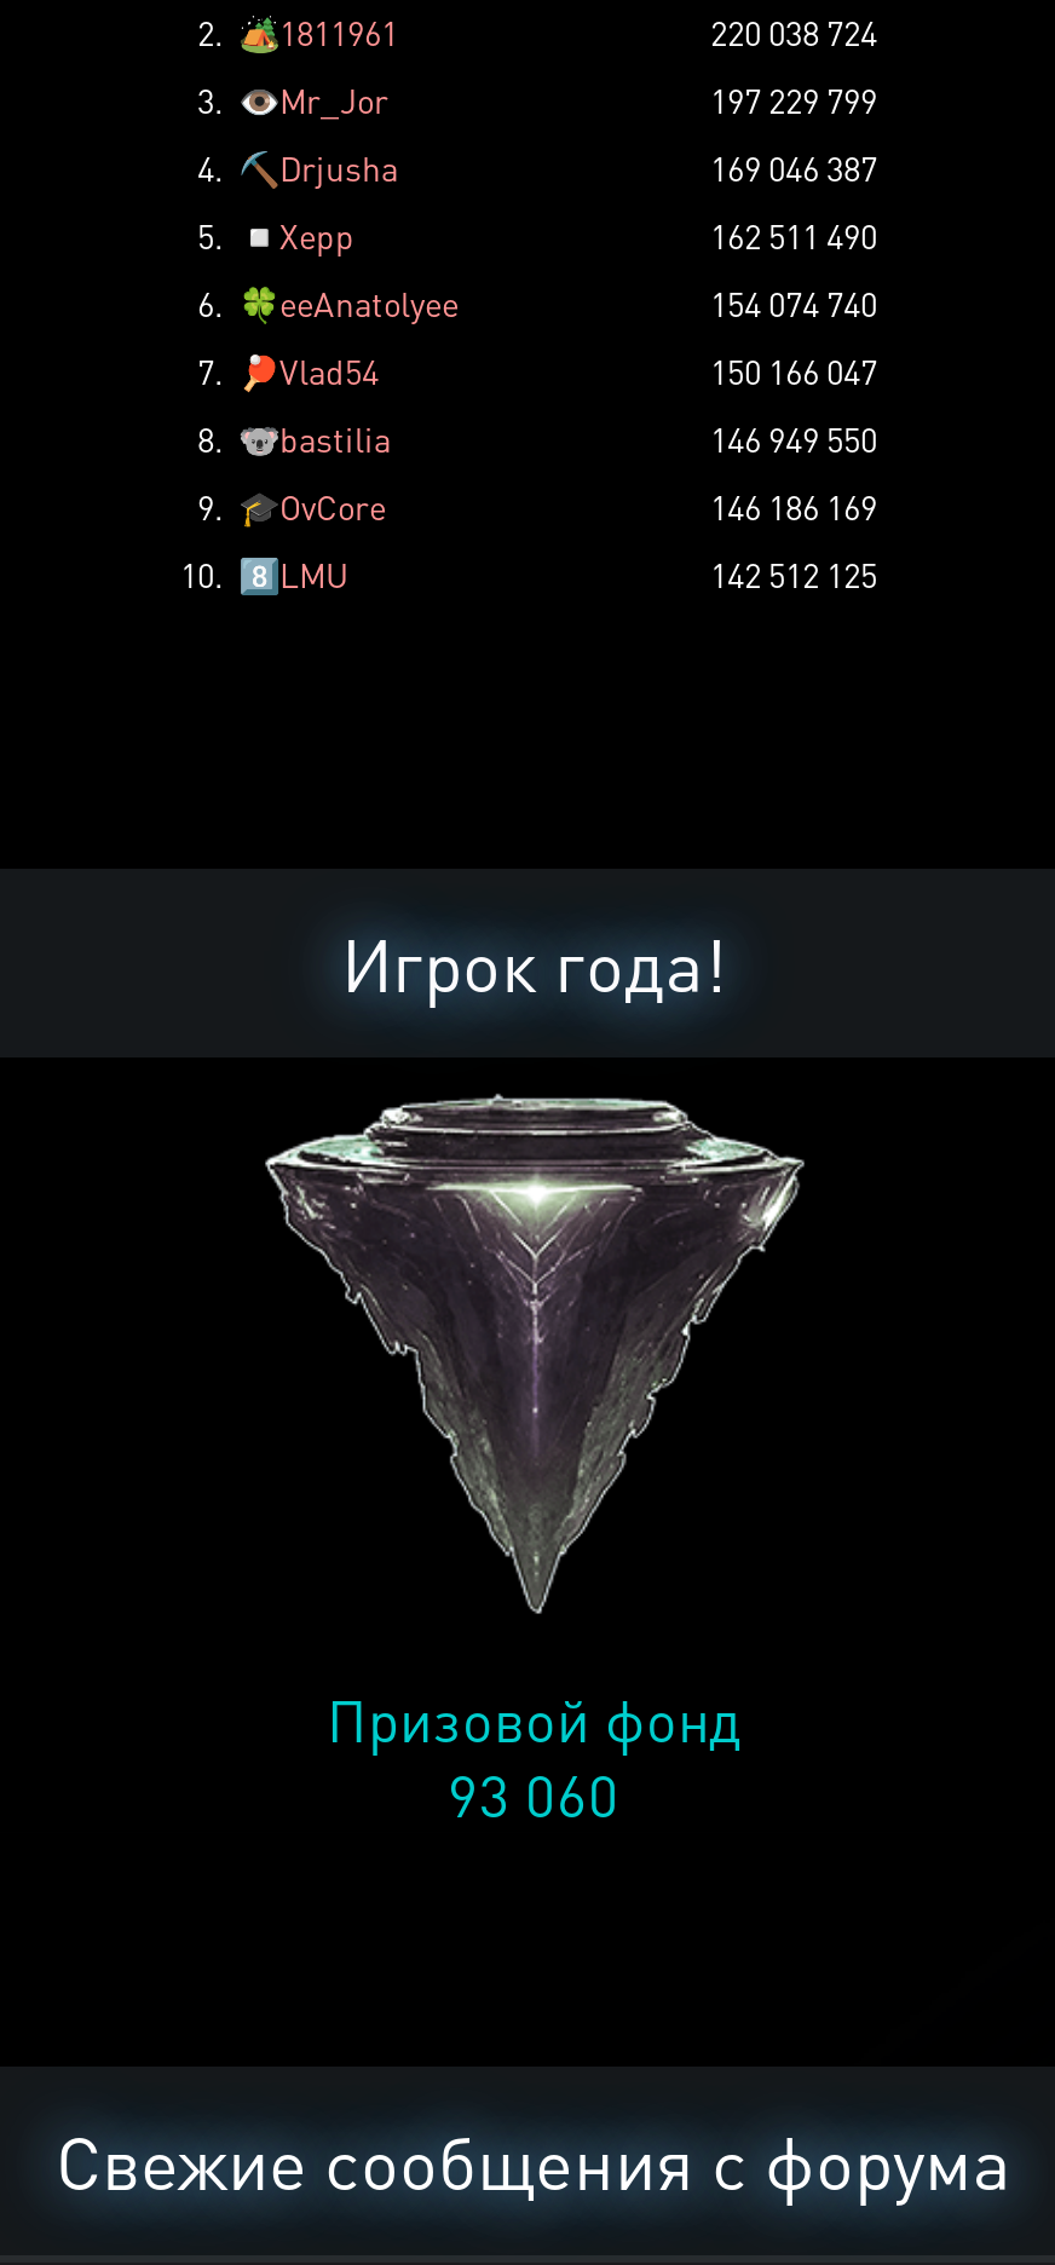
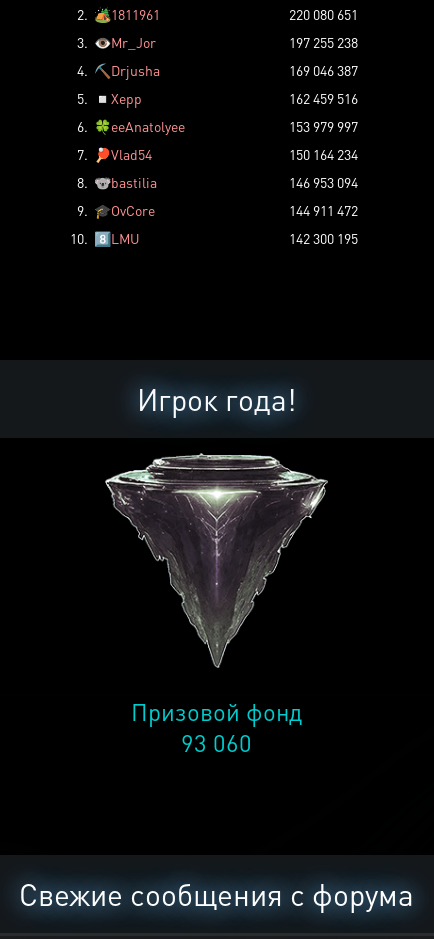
- 220 038 724
+ 220 080 651

- 197 229 799
+ 197 255 238

- 162 511 490
+ 162 459 516

- 154 074 740
+ 153 979 997

- 150 166 047
+ 150 164 234

- 146 949 550
+ 146 953 094

- 146 186 169
+ 144 911 472

- 142 512 125
+ 142 300 195
